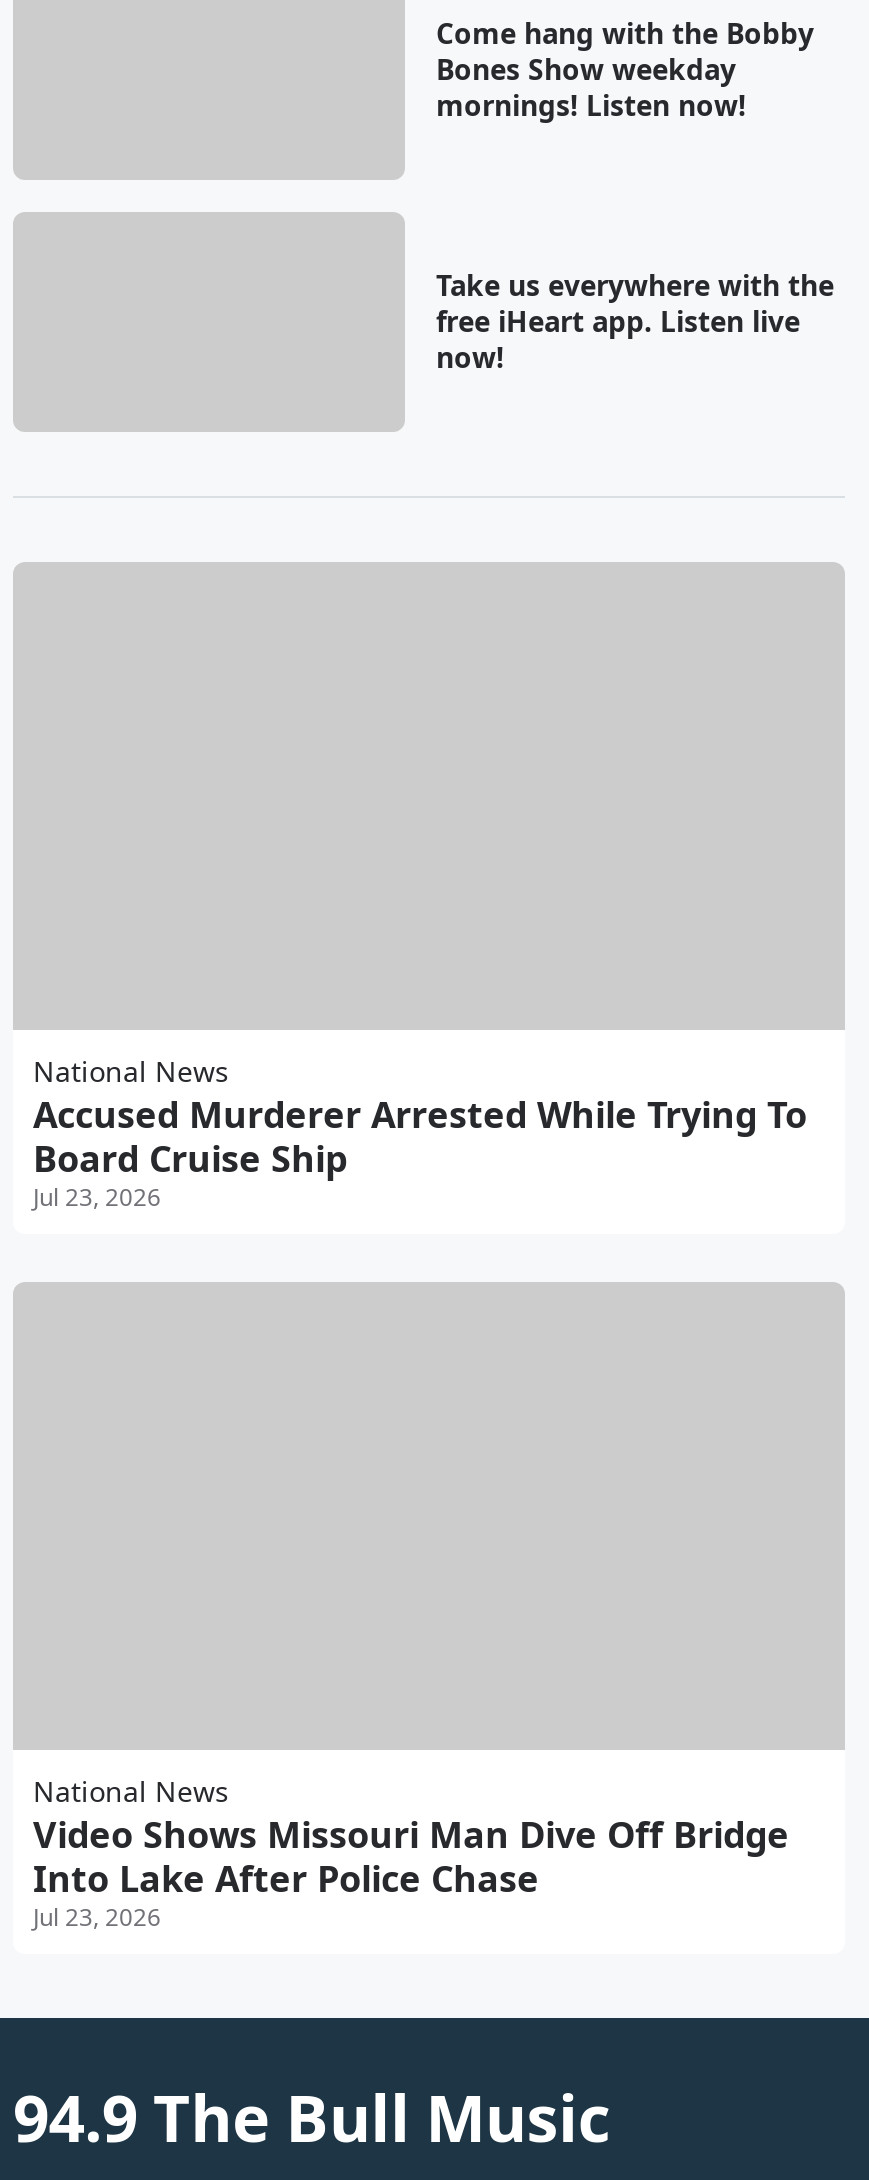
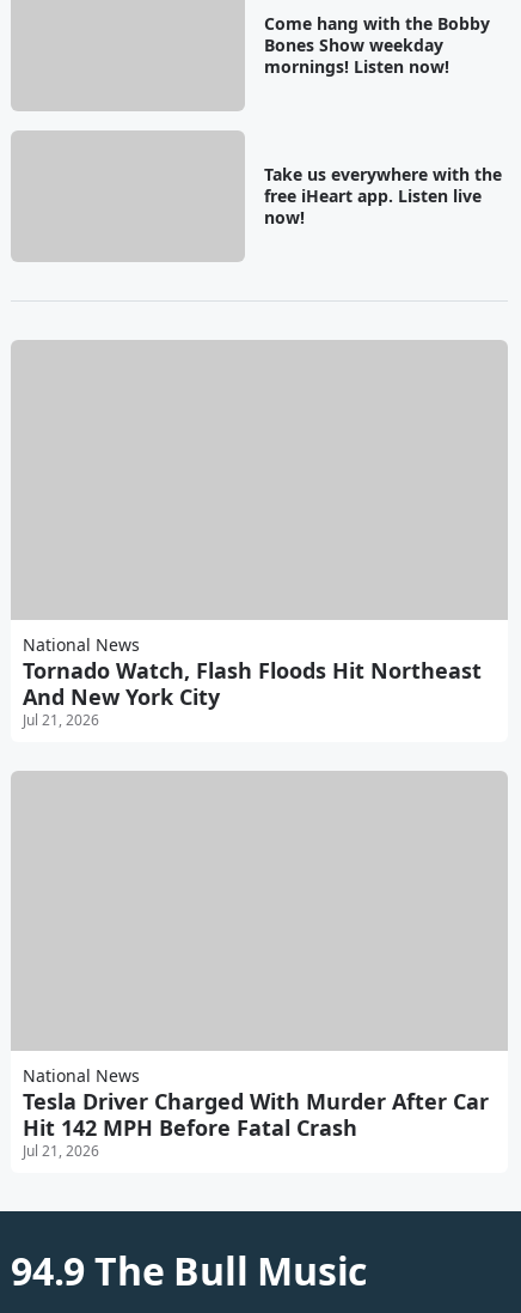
- Accused Murderer Arrested While Trying To
- Board Cruise Ship
- Jul 23, 2026
+ Tornado Watch, Flash Floods Hit Northeast
+ And New York City
+ Jul 21, 2026

- Video Shows Missouri Man Dive Off Bridge
- Into Lake After Police Chase
- Jul 23, 2026
+ Tesla Driver Charged With Murder After Car
+ Hit 142 MPH Before Fatal Crash
+ Jul 21, 2026
